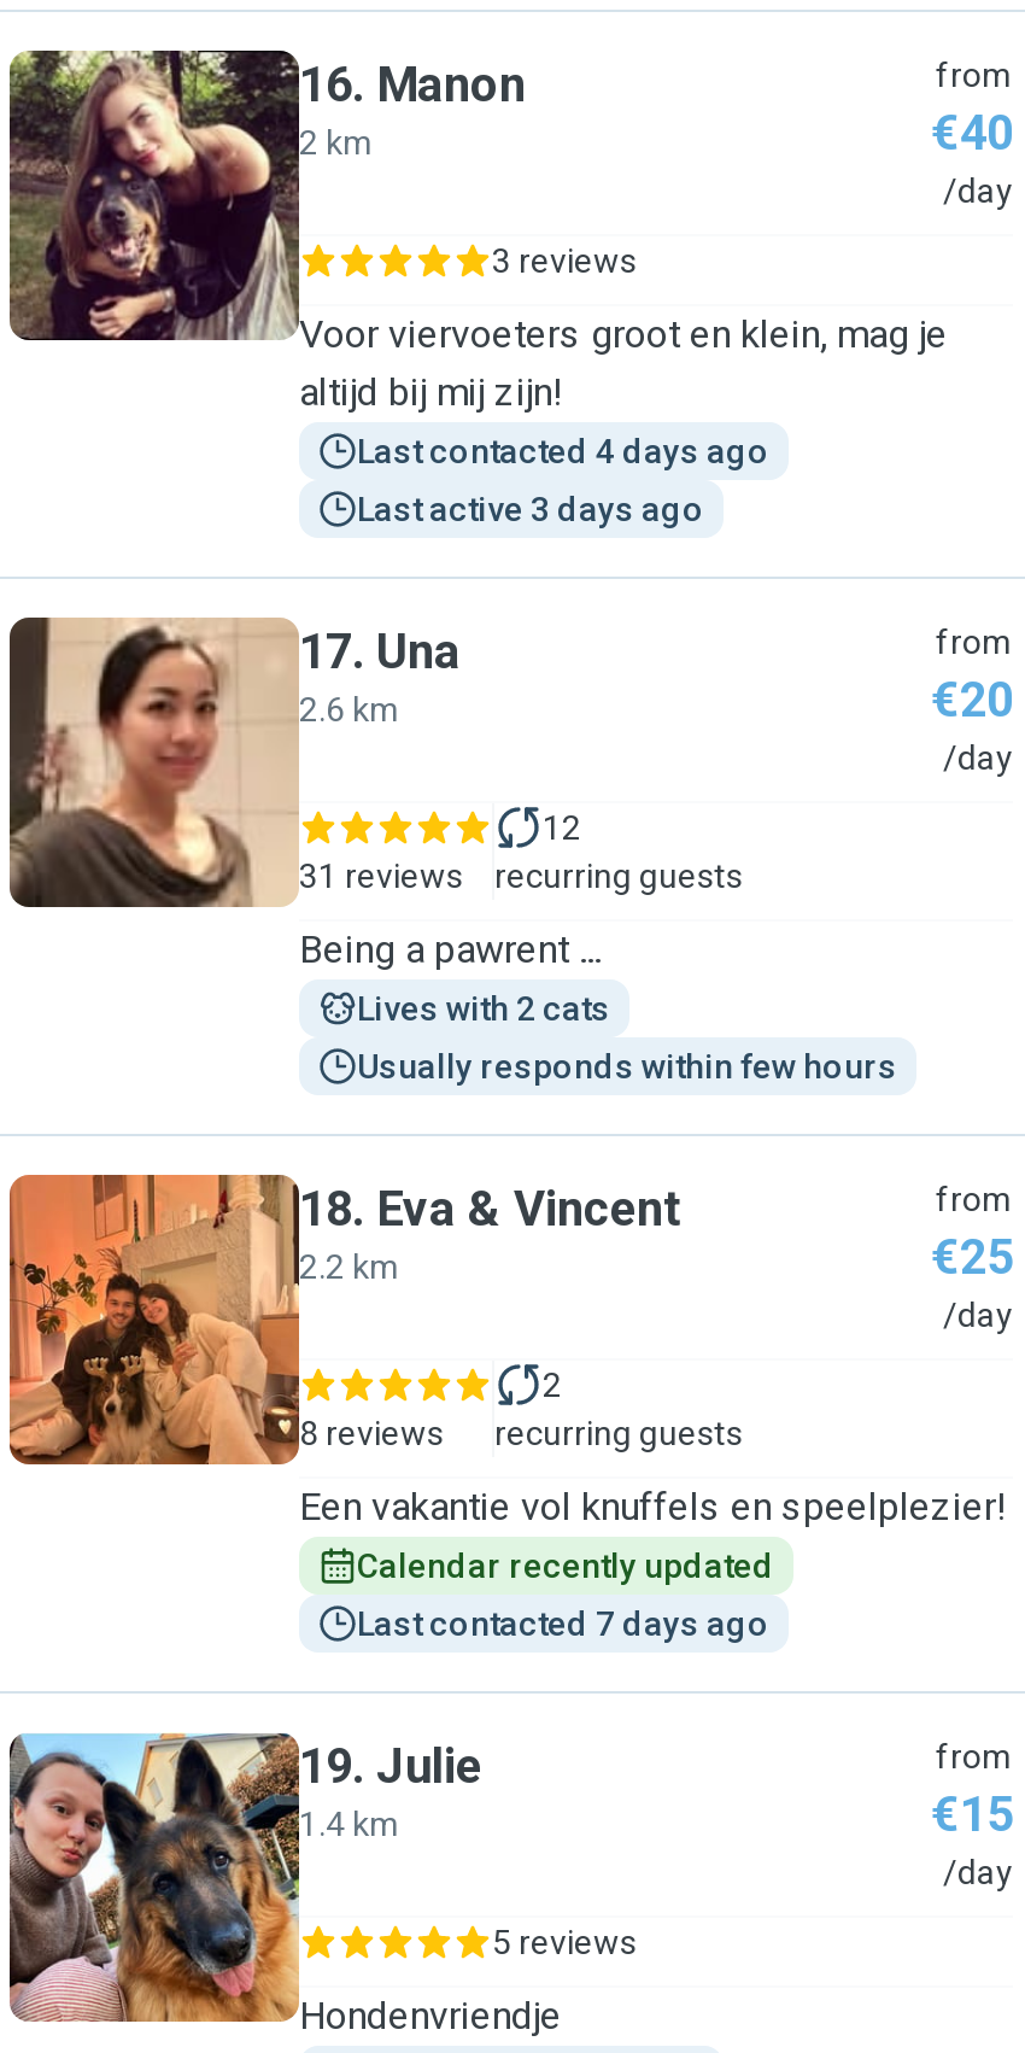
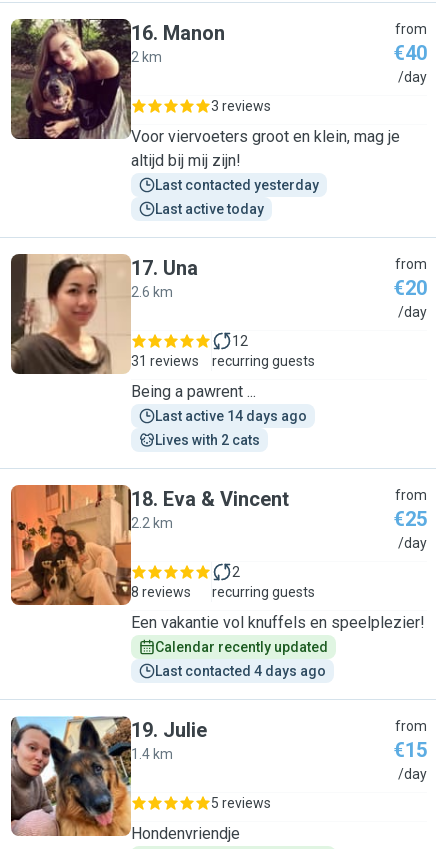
+ Last contacted yesterday

moved down: Last contacted 4 days ago

- Last active 3 days ago
+ Last active today

+ Last active 14 days ago

moved down: Lives with 2 cats

- Usually responds within few hours

- Last contacted 7 days ago
